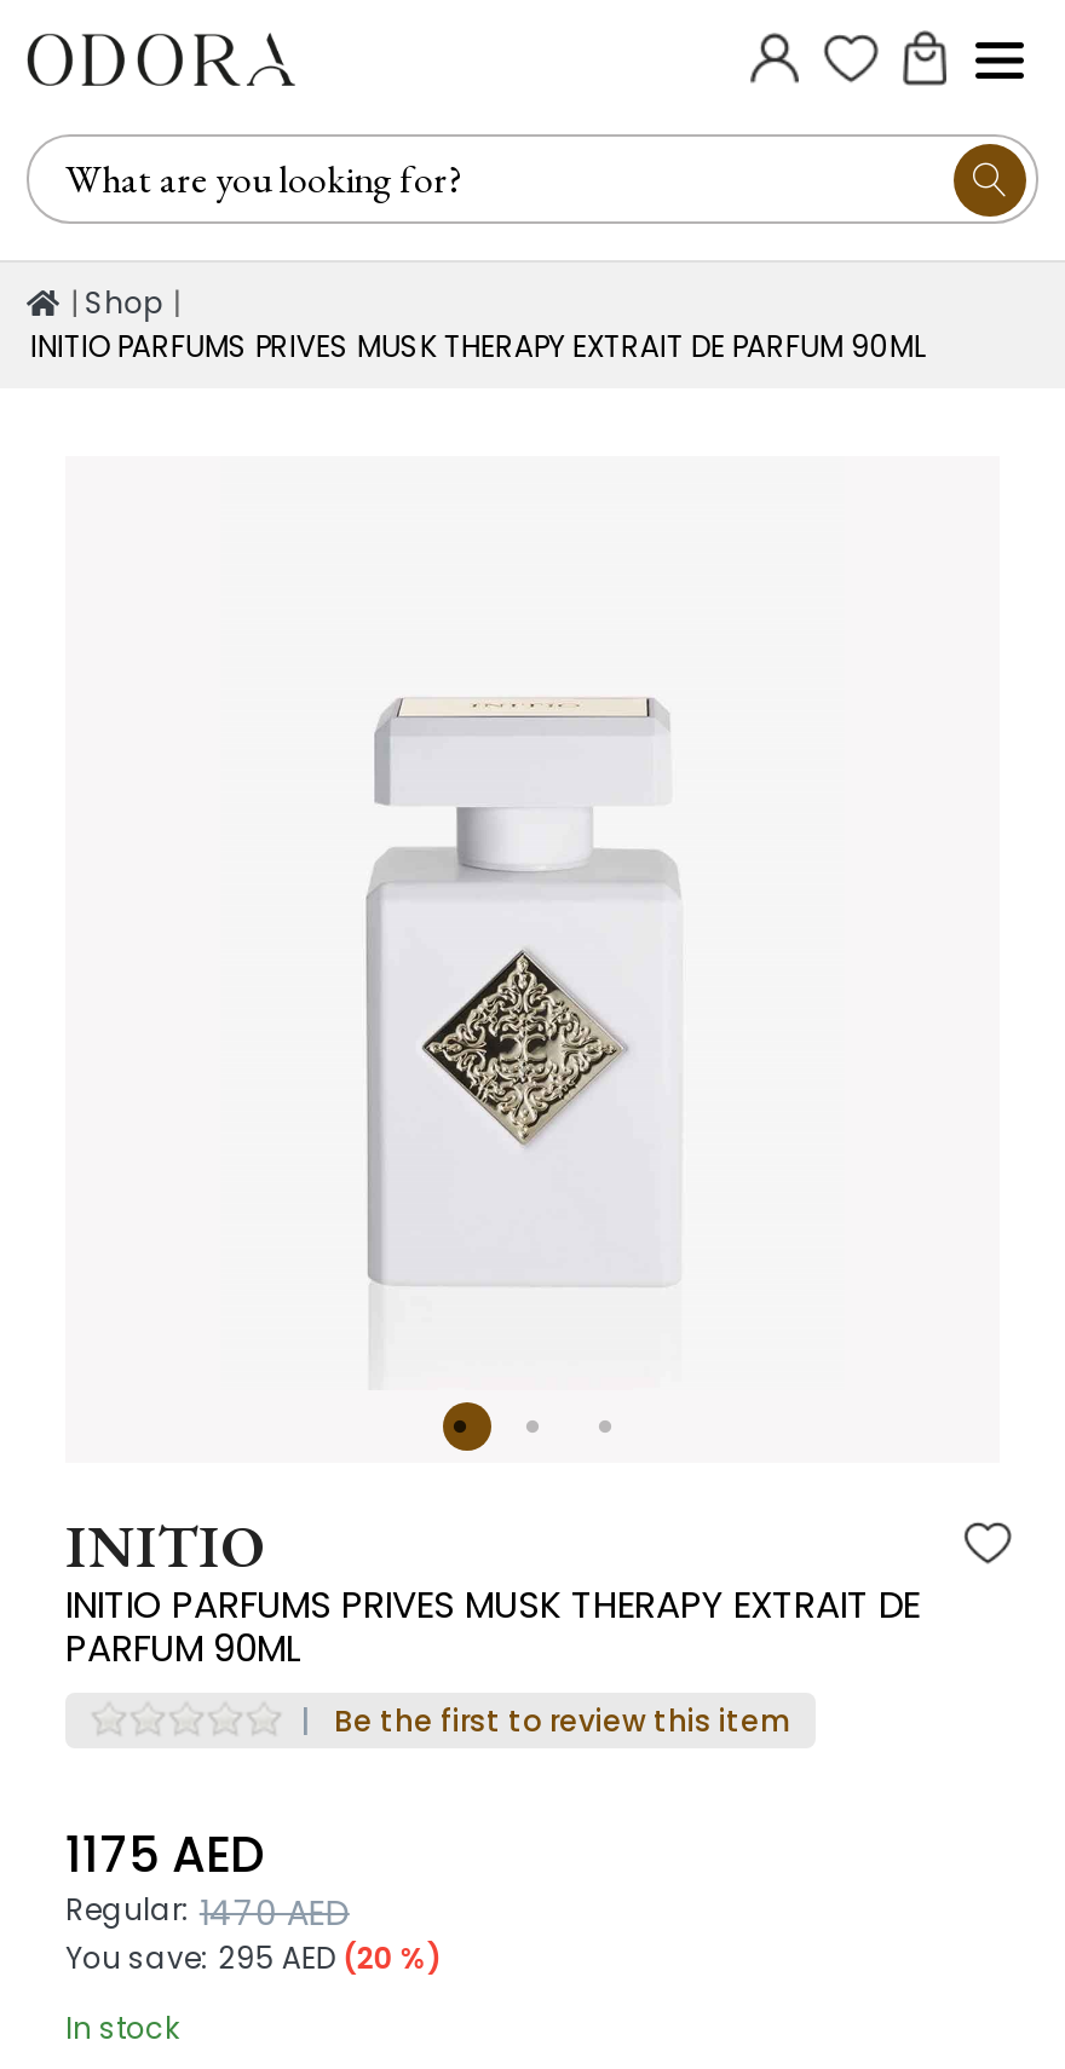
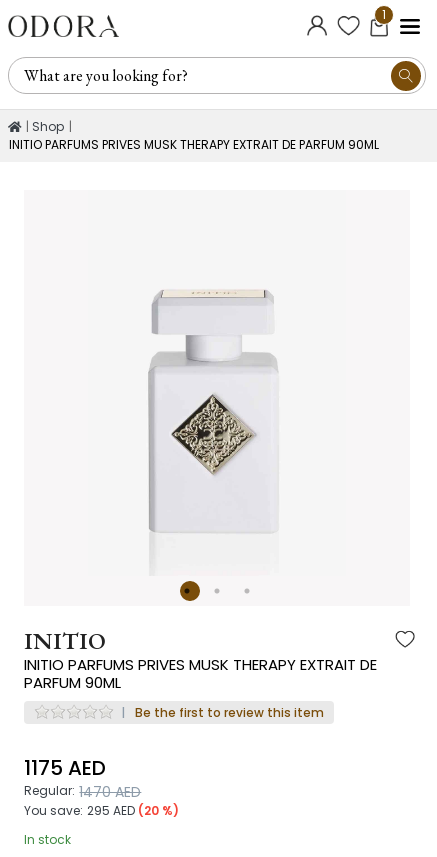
+ 1
